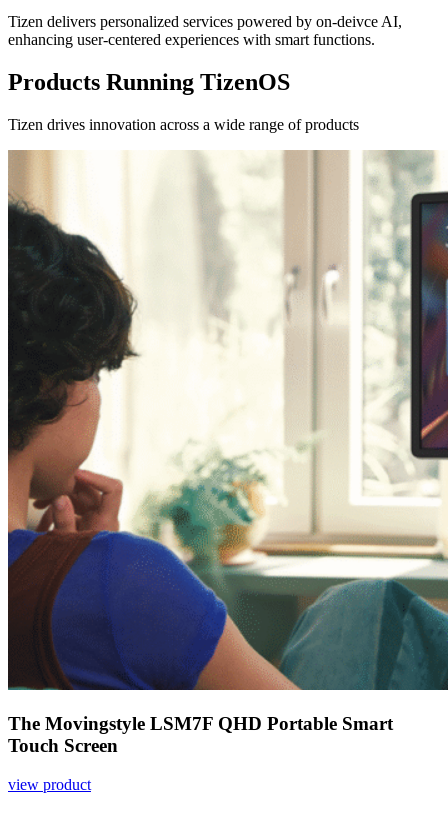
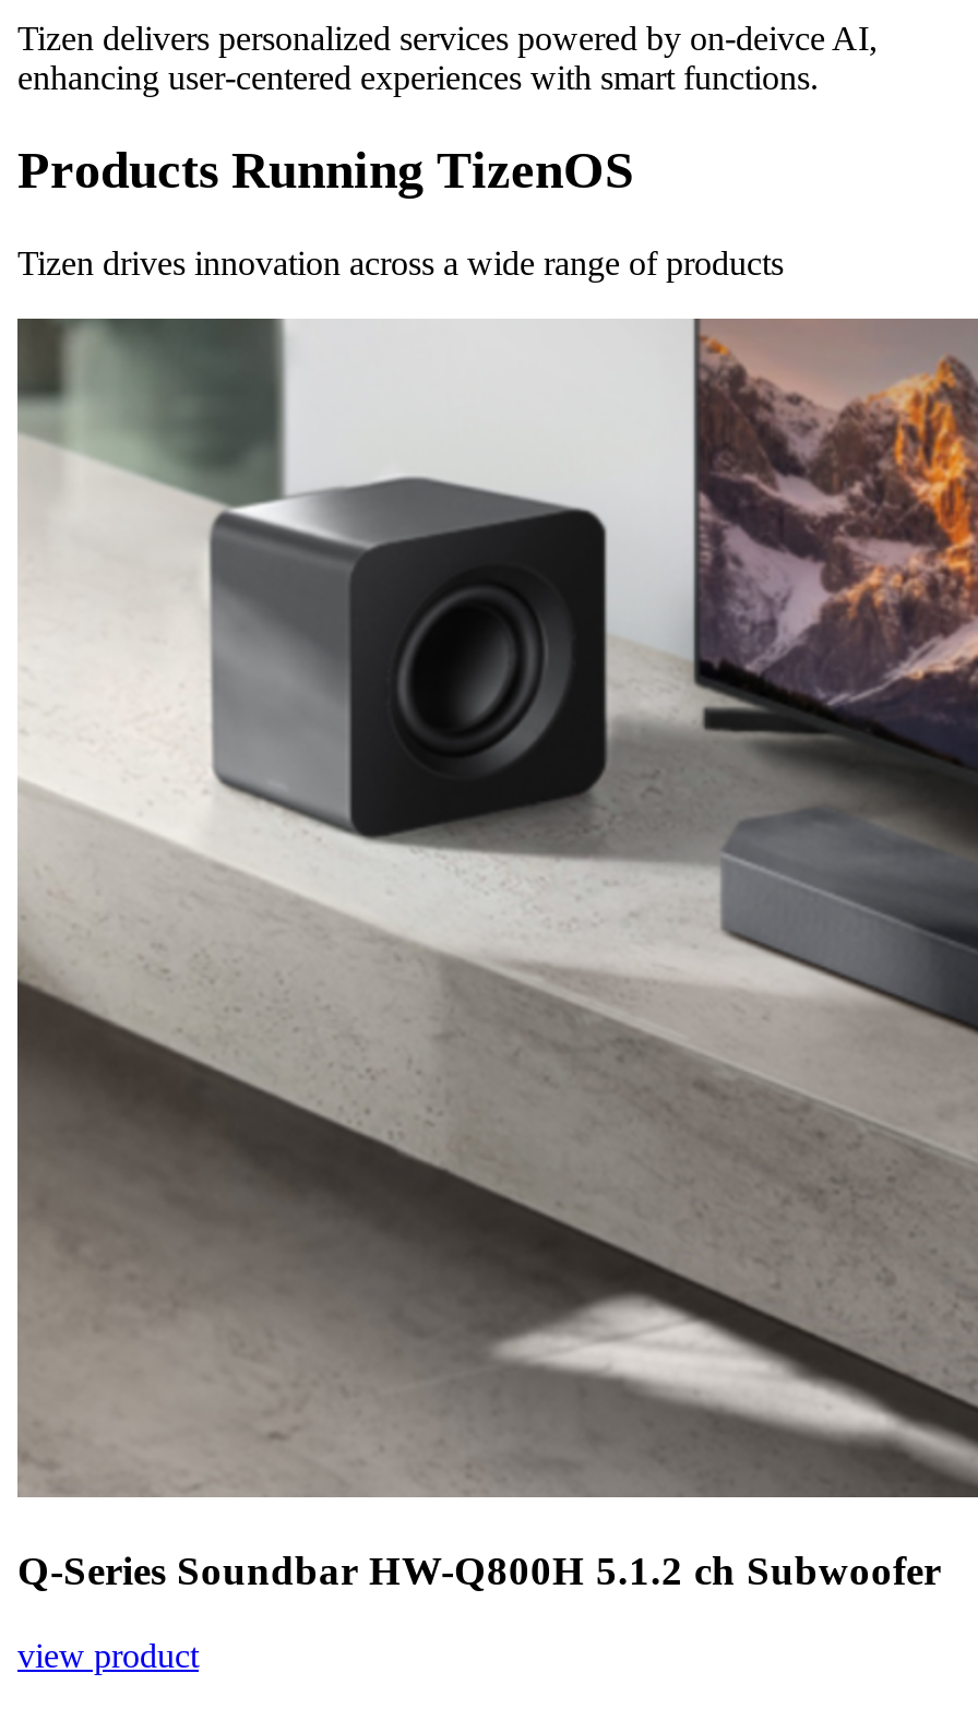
- [image]
- The Movingstyle LSM7F QHD Portable Smart
- Touch Screen
+ [image]
+ Q-Series Soundbar HW-Q800H 5.1.2 ch Subwoofer
